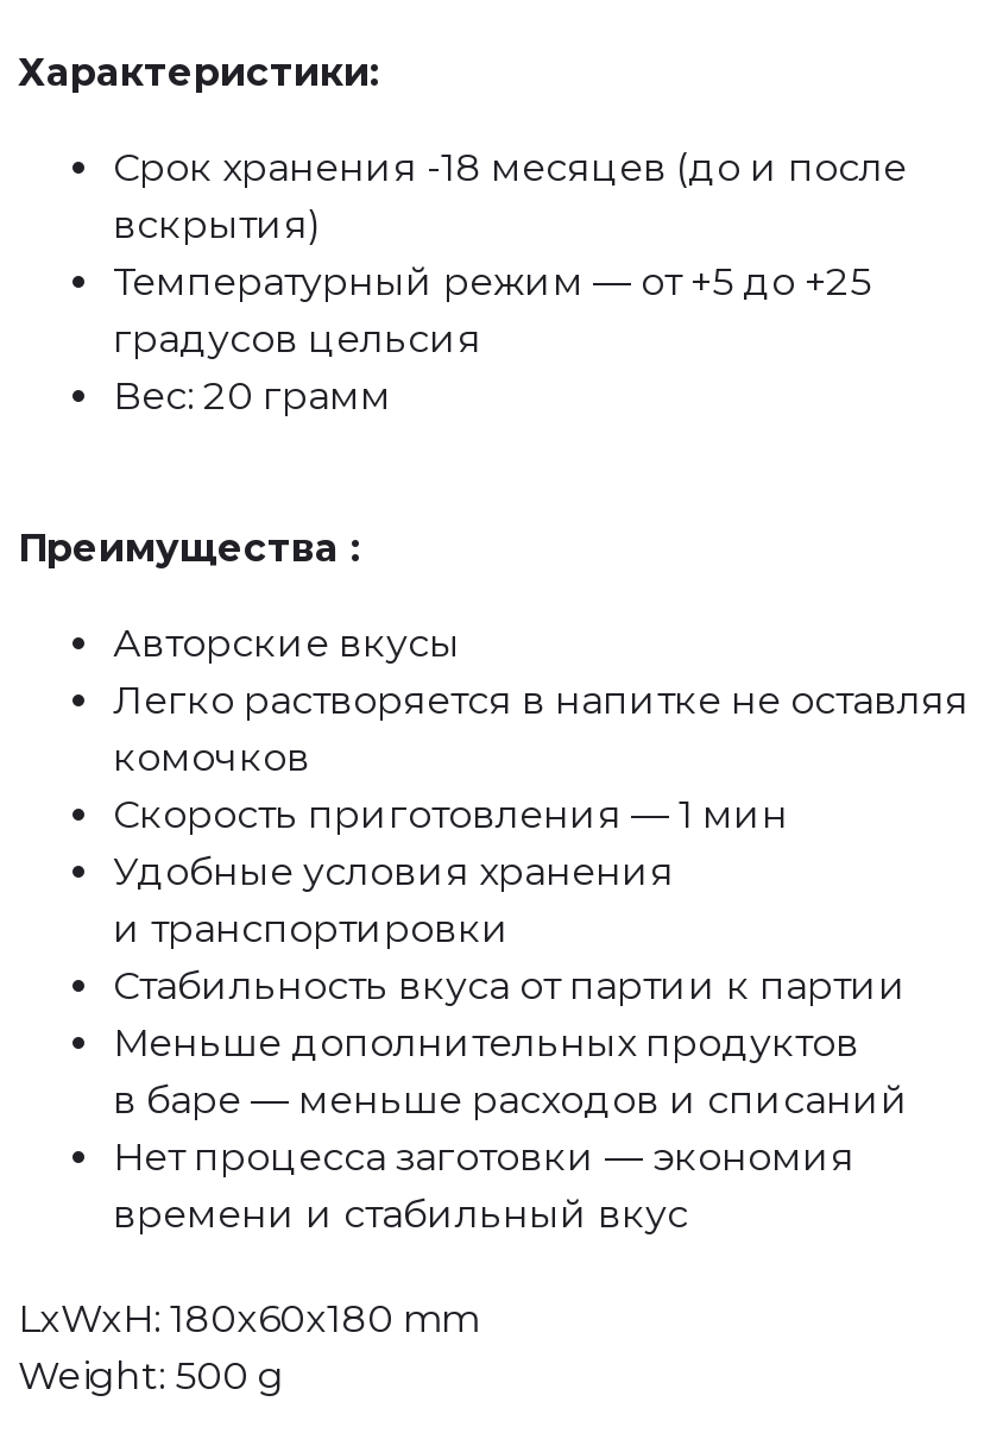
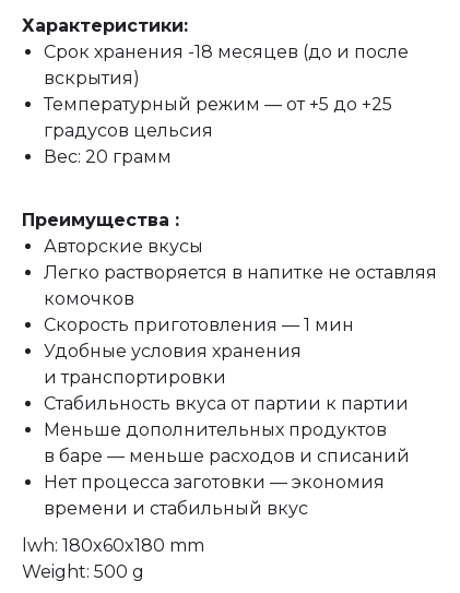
- LxWxH: 180x60x180 mm
+ lwh: 180x60x180 mm
